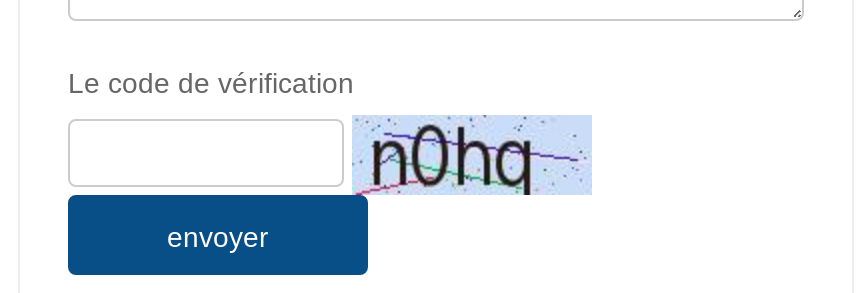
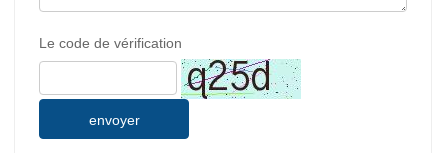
- [image]
+ [image]
